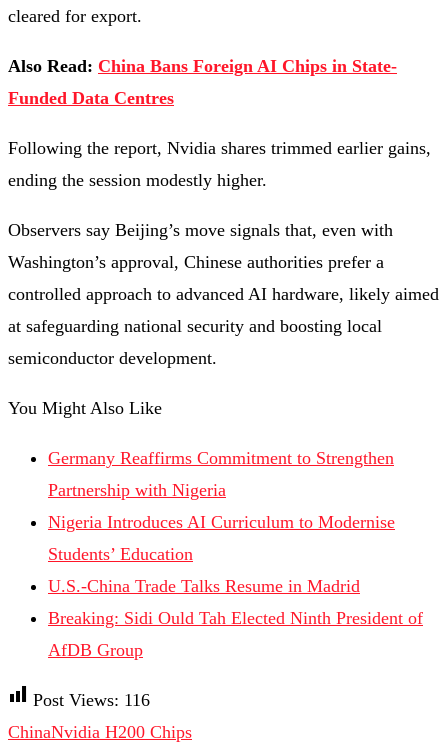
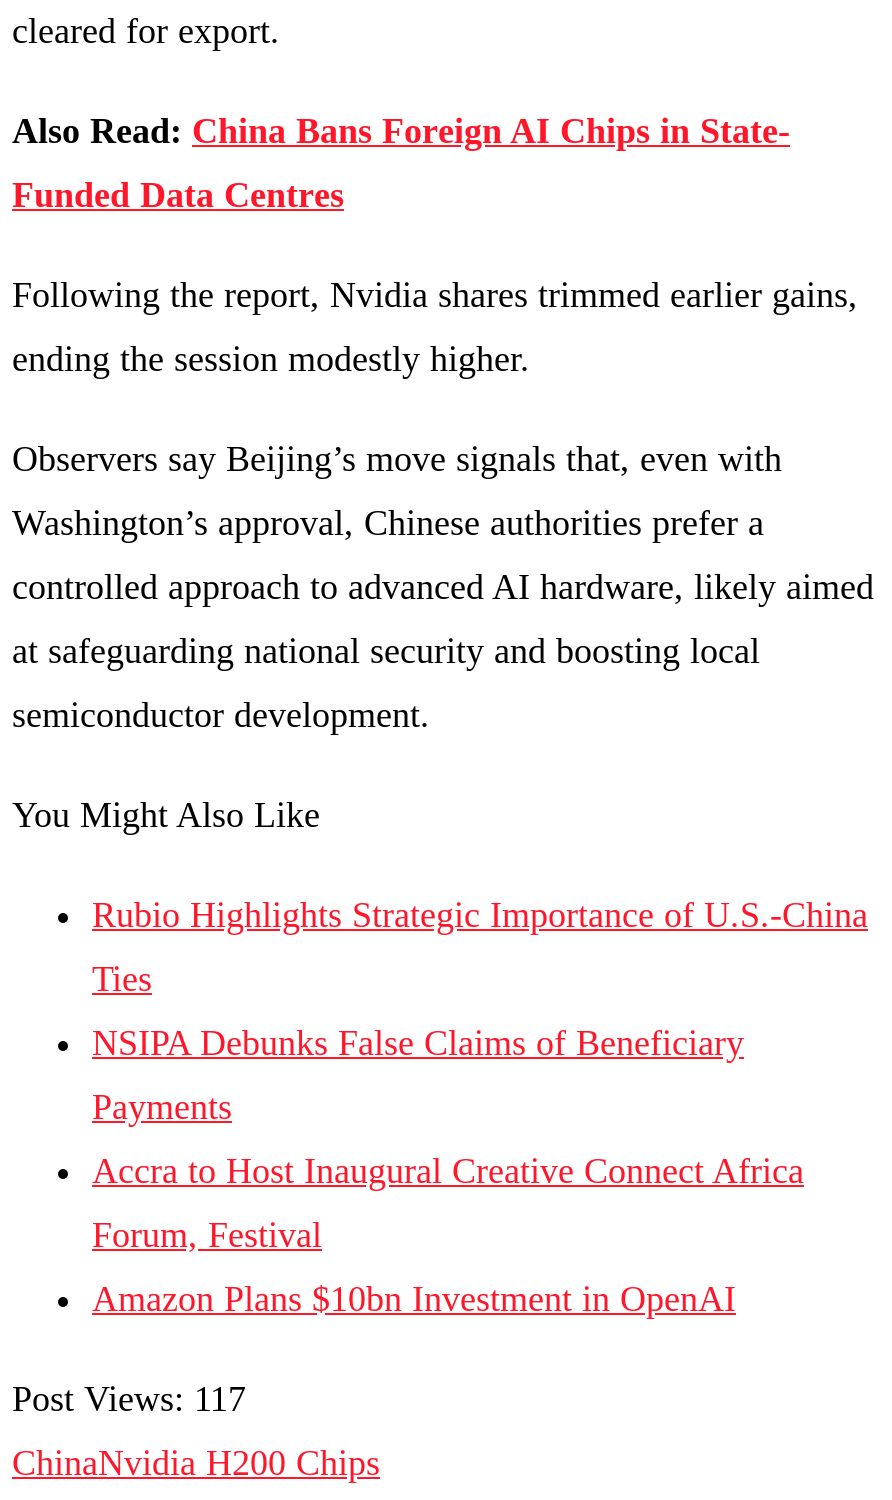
- Germany Reaffirms Commitment to Strengthen
+ Rubio Highlights Strategic Importance of U.S.-China

- Partnership with Nigeria
+ Ties

- Nigeria Introduces AI Curriculum to Modernise
+ NSIPA Debunks False Claims of Beneficiary

- Students’ Education
+ Payments

- U.S.-China Trade Talks Resume in Madrid
+ Accra to Host Inaugural Creative Connect Africa

- Breaking: Sidi Ould Tah Elected Ninth President of
+ Forum, Festival

- AfDB Group
+ Amazon Plans $10bn Investment in OpenAI

- Post Views: 116
+ Post Views: 117
